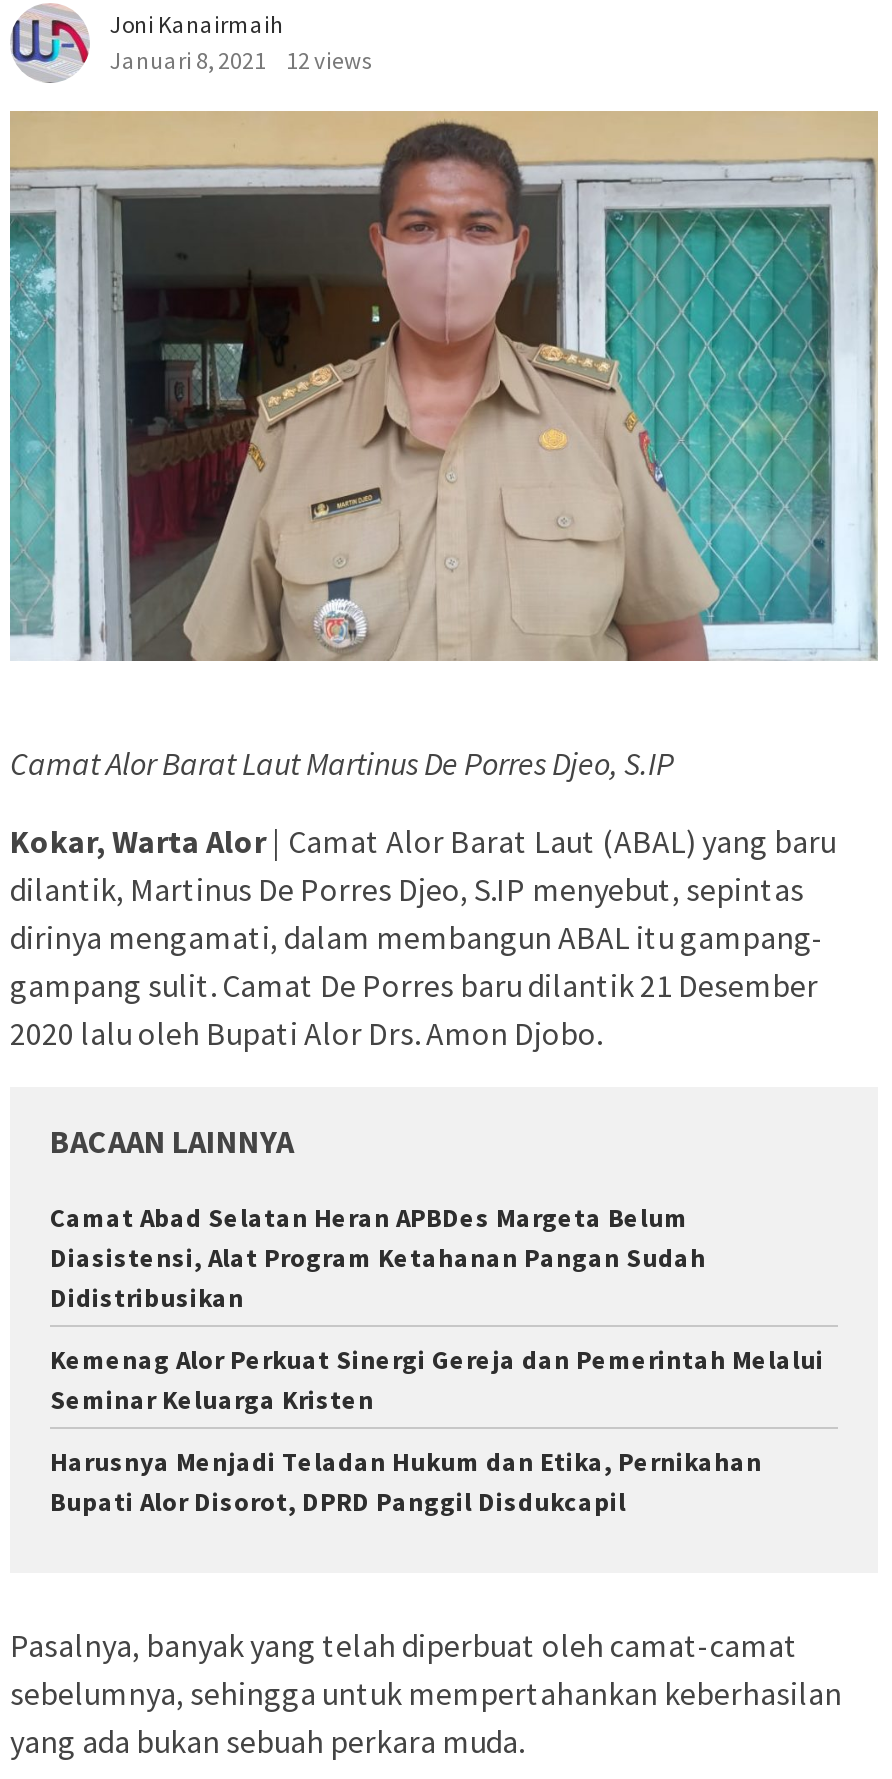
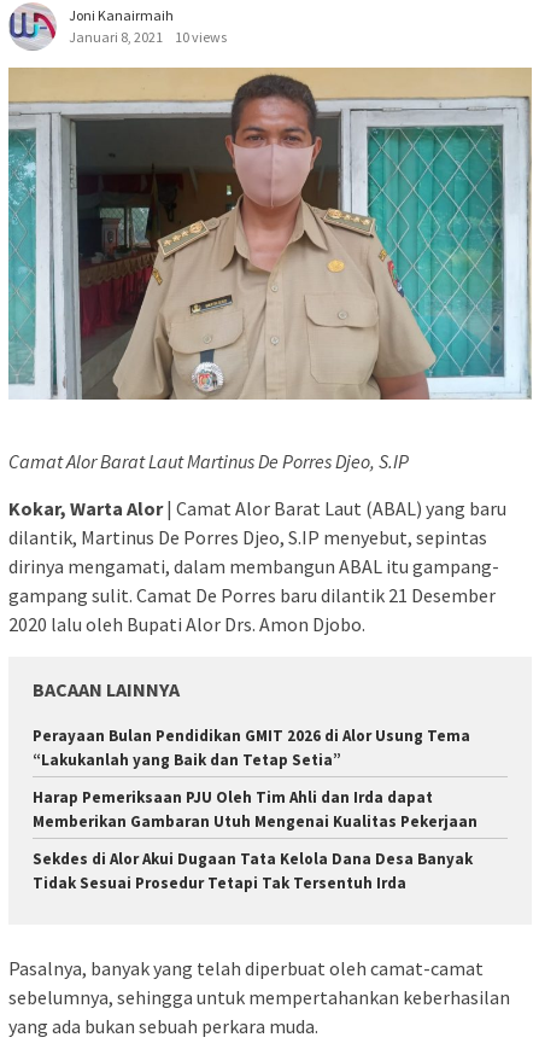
- Januari 8, 2021 12 views
+ Januari 8, 2021 10 views

- Camat Abad Selatan Heran APBDes Margeta Belum
- Diasistensi, Alat Program Ketahanan Pangan Sudah
- Didistribusikan
+ Perayaan Bulan Pendidikan GMIT 2026 di Alor Usung Tema
+ “Lakukanlah yang Baik dan Tetap Setia”

- Kemenag Alor Perkuat Sinergi Gereja dan Pemerintah Melalui
- Seminar Keluarga Kristen
+ Harap Pemeriksaan PJU Oleh Tim Ahli dan Irda dapat
+ Memberikan Gambaran Utuh Mengenai Kualitas Pekerjaan

- Harusnya Menjadi Teladan Hukum dan Etika, Pernikahan
- Bupati Alor Disorot, DPRD Panggil Disdukcapil
+ Sekdes di Alor Akui Dugaan Tata Kelola Dana Desa Banyak
+ Tidak Sesuai Prosedur Tetapi Tak Tersentuh Irda
